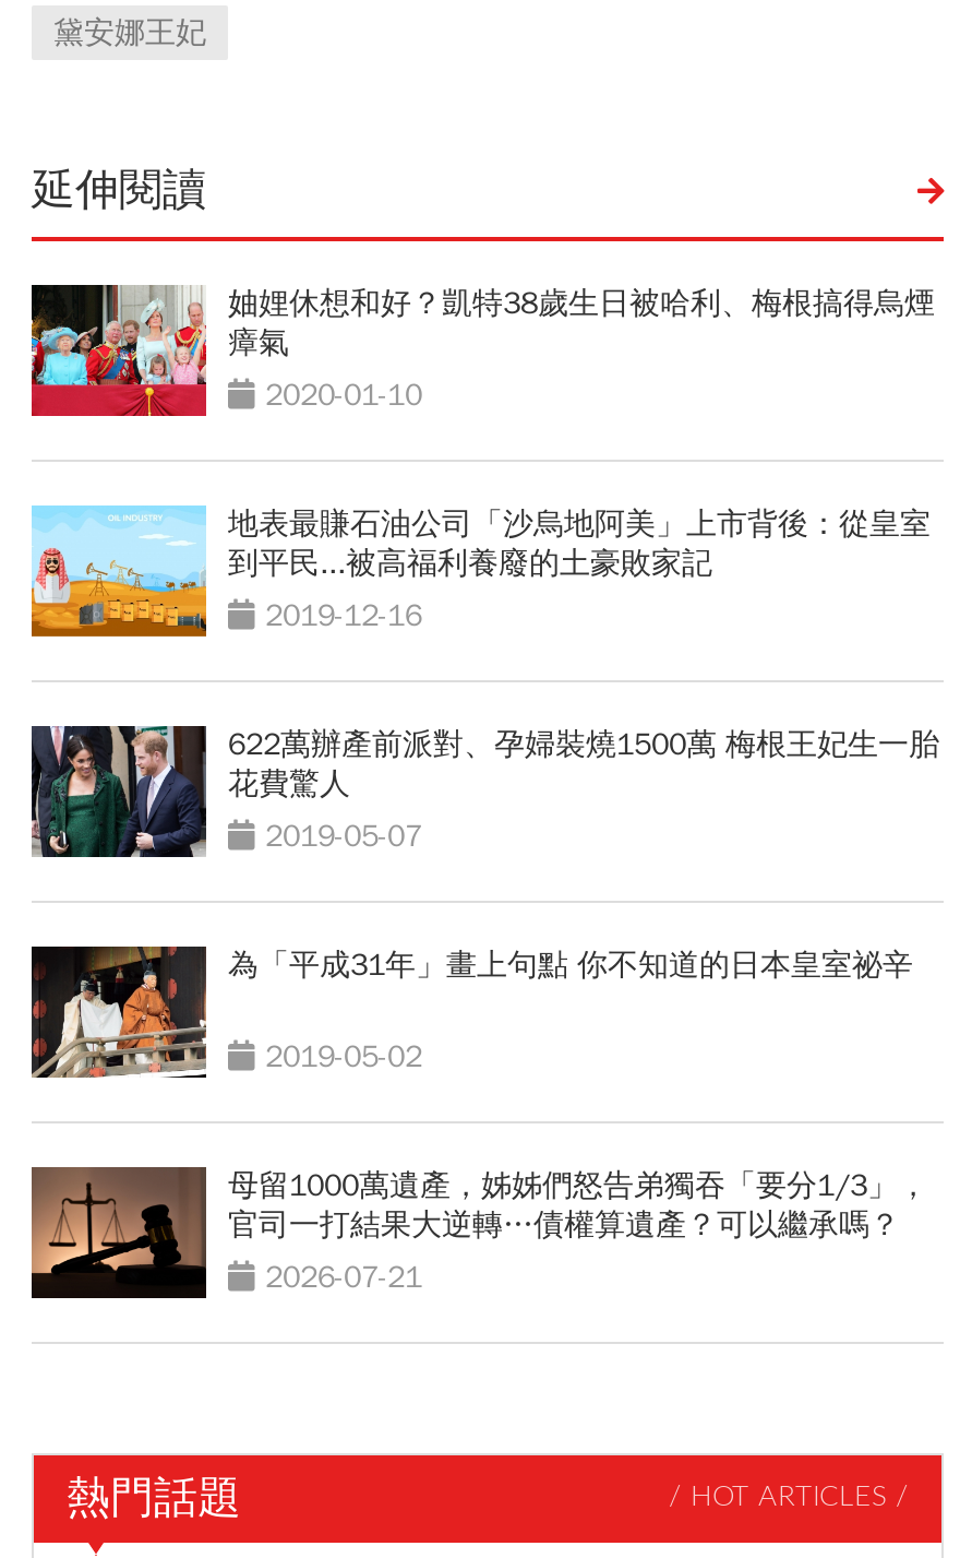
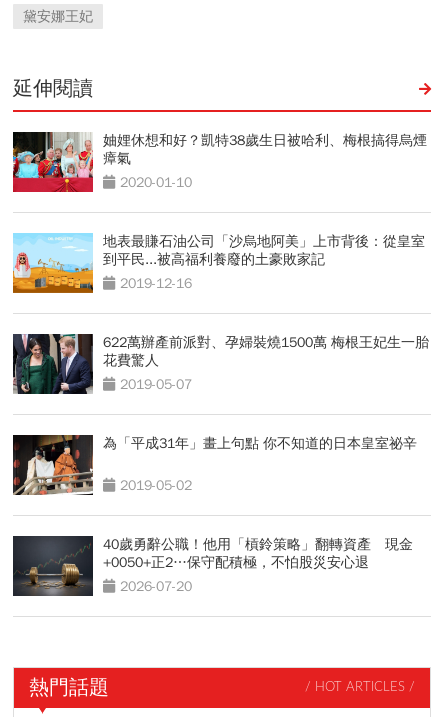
- [image]
- 母留1000萬遺產，姊姊們怒告弟獨吞「要分1/3」，
- 官司一打結果大逆轉…債權算遺產？可以繼承嗎？
- 2026-07-21
+ [image]
+ 40歲勇辭公職！他用「槓鈴策略」翻轉資產 現金
+ +0050+正2…保守配積極，不怕股災安心退
+ 2026-07-20
